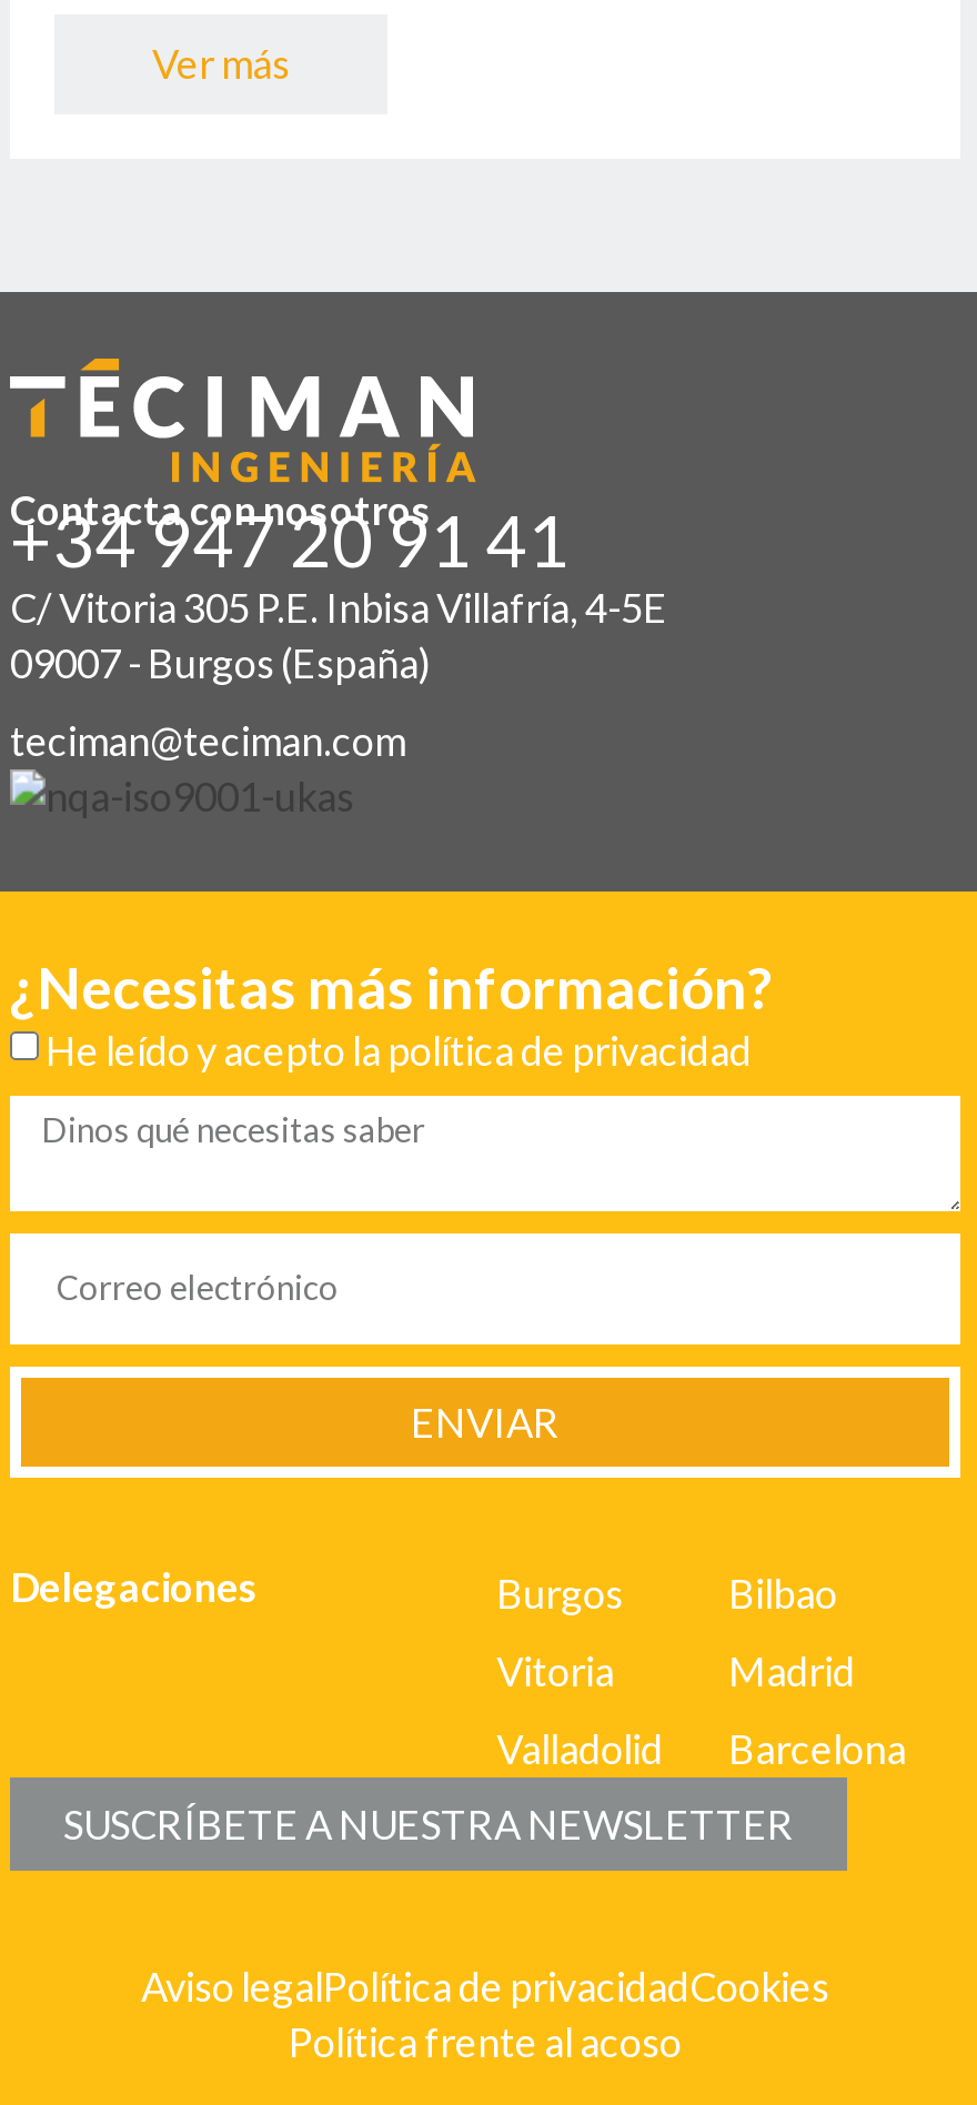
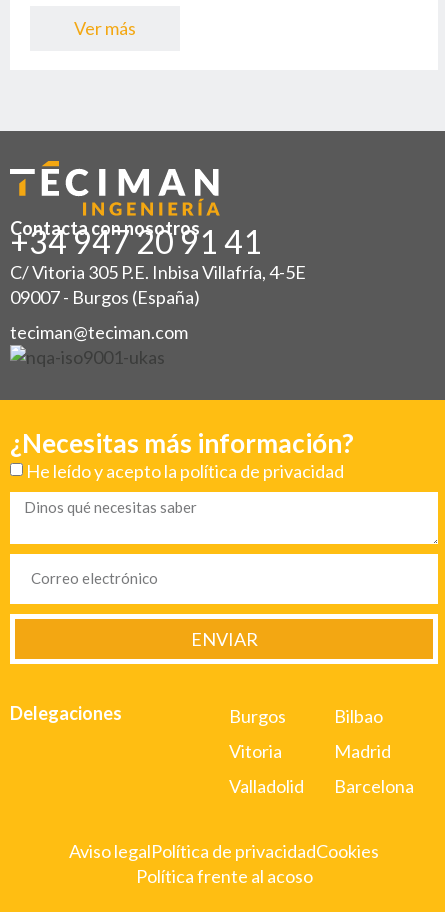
- SUSCRÍBETE A NUESTRA NEWSLETTER
